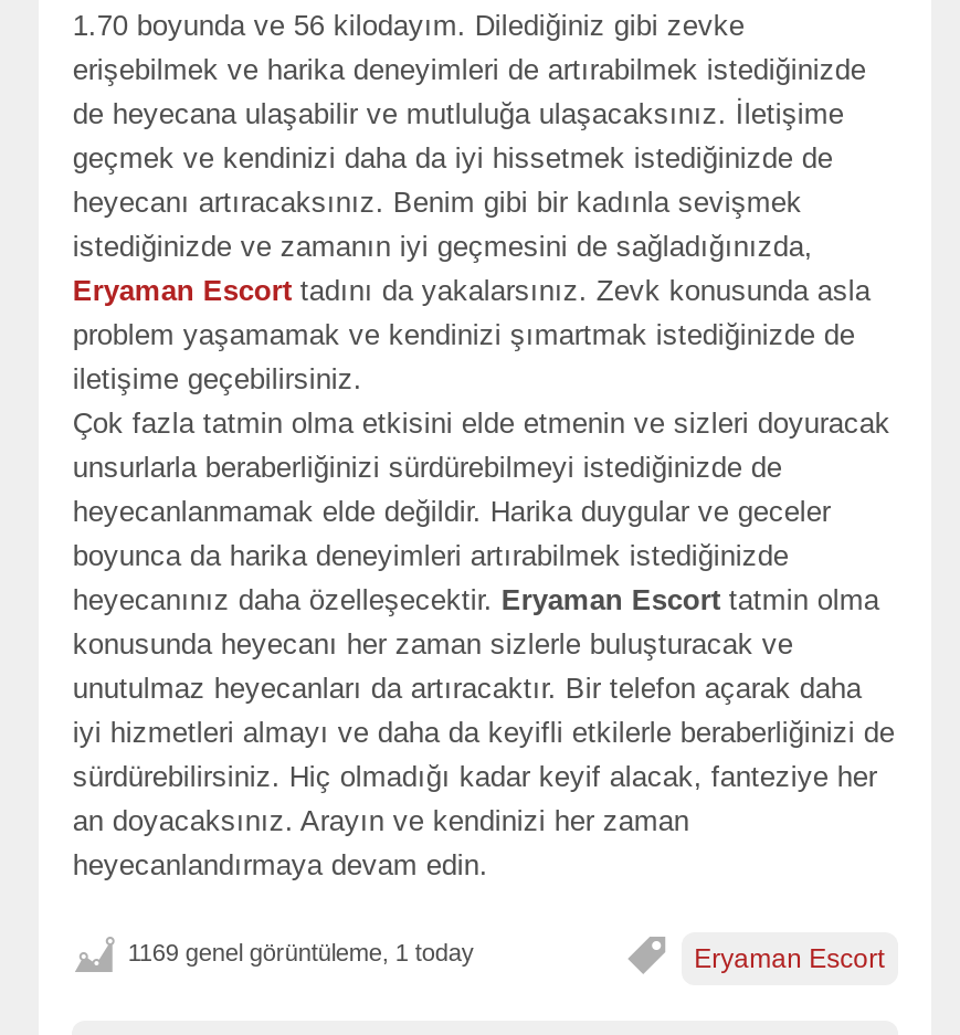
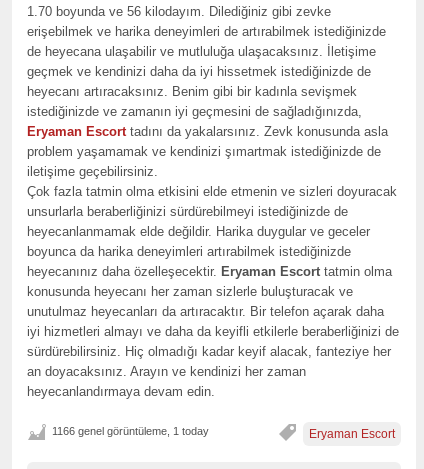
- 1169 genel görüntüleme, 1 today
+ 1166 genel görüntüleme, 1 today
